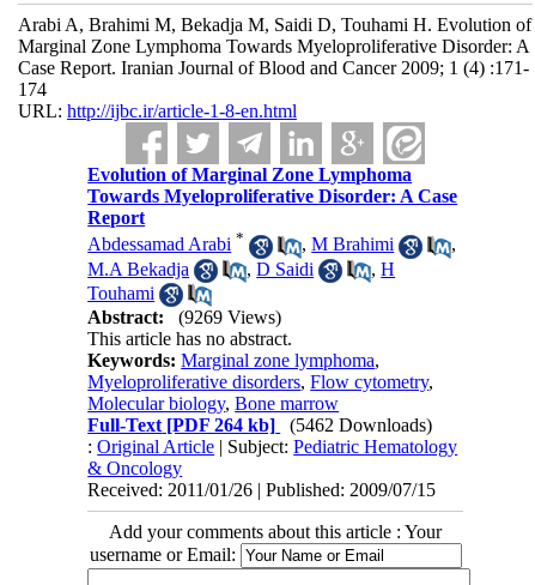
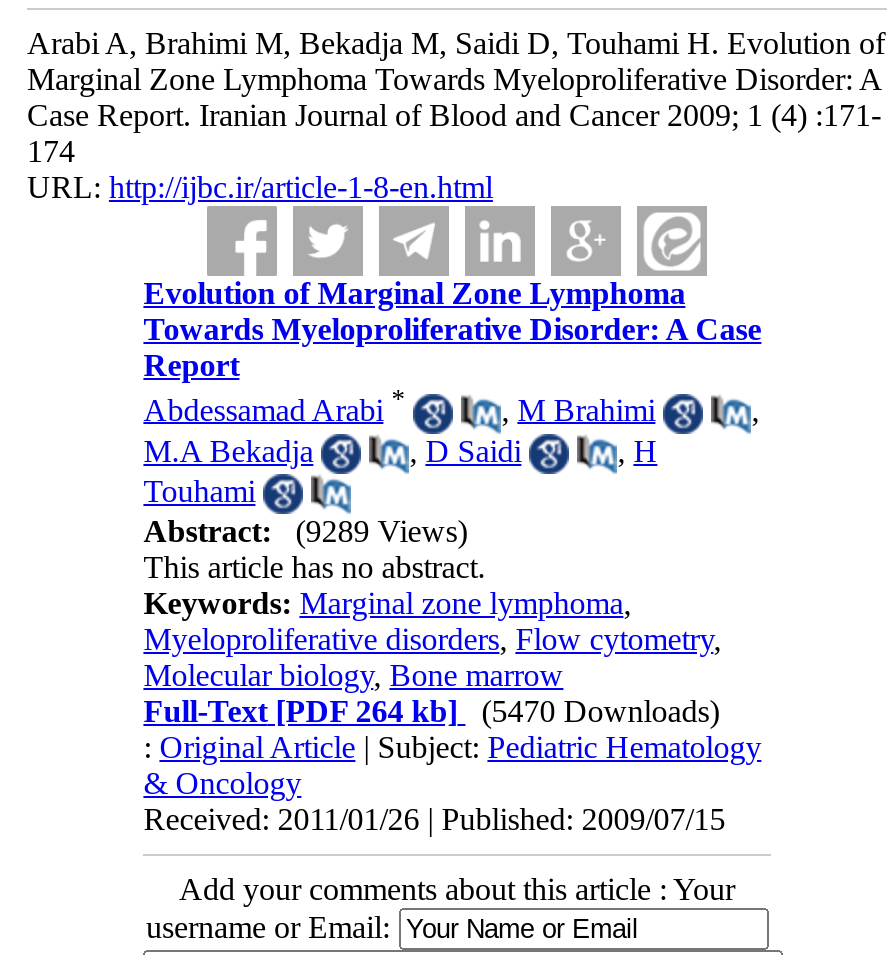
- Abstract: (9269 Views)
+ Abstract: (9289 Views)

- Full-Text [PDF 264 kb] (5462 Downloads)
+ Full-Text [PDF 264 kb] (5470 Downloads)
